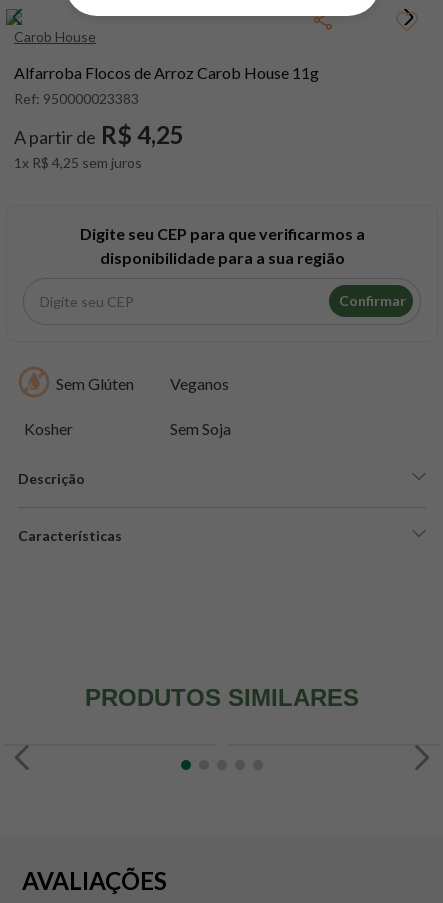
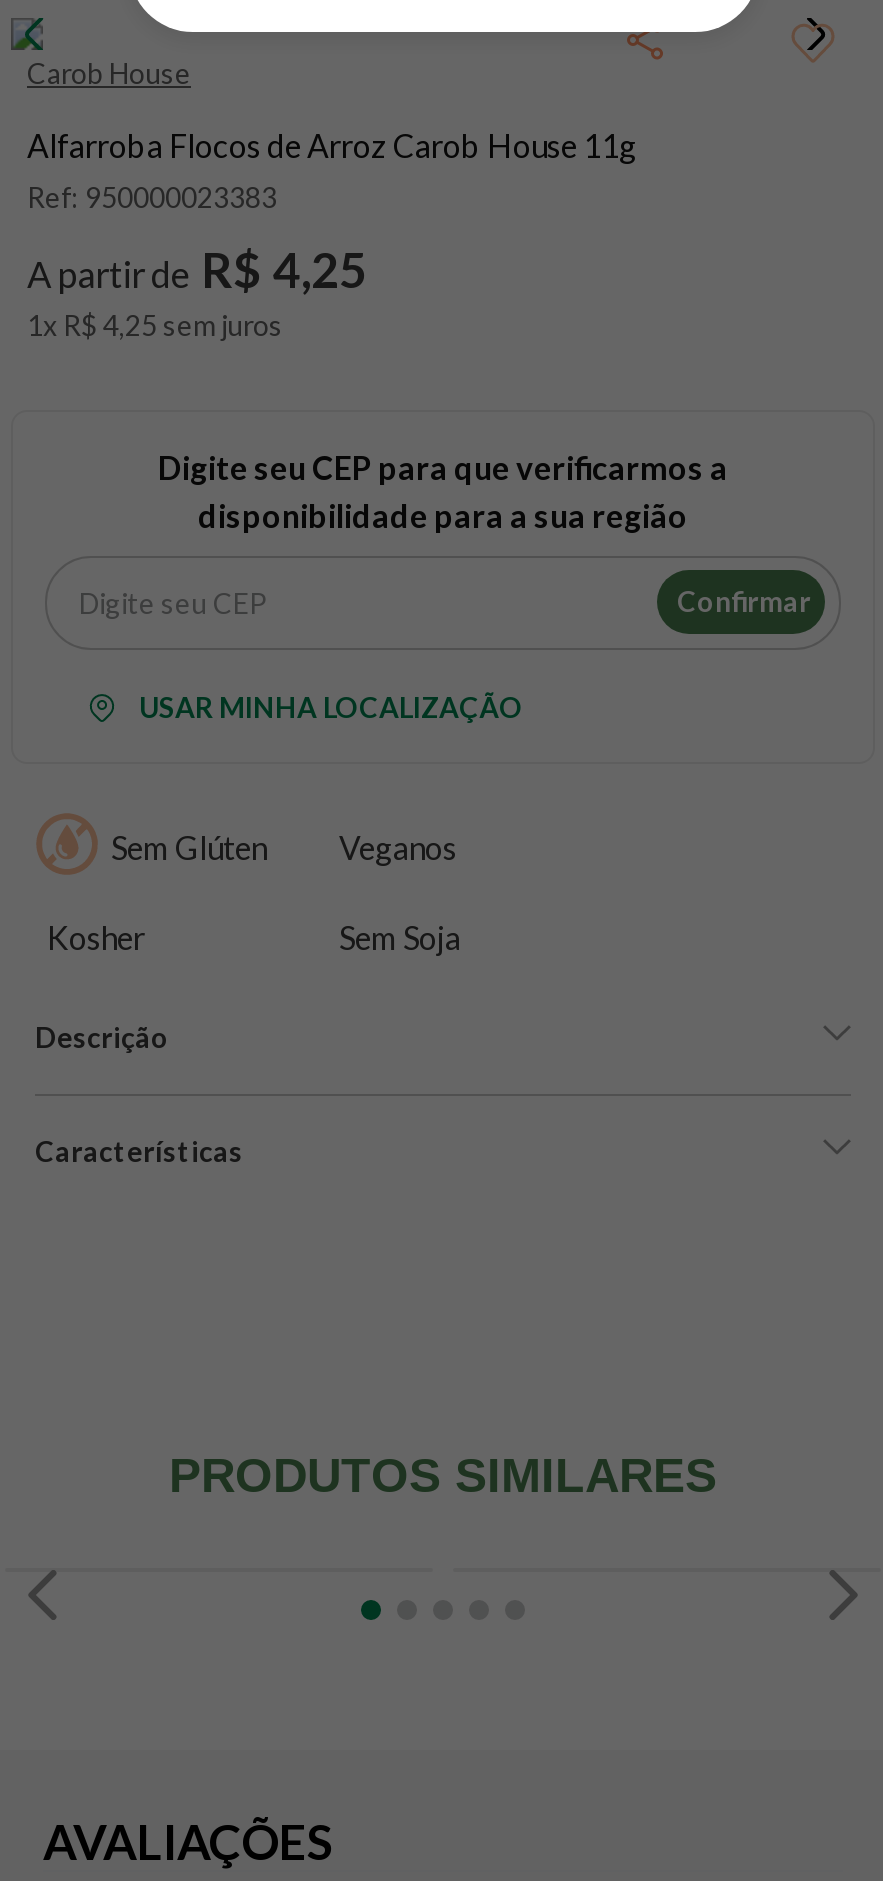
+ USAR MINHA LOCALIZAÇÃO
